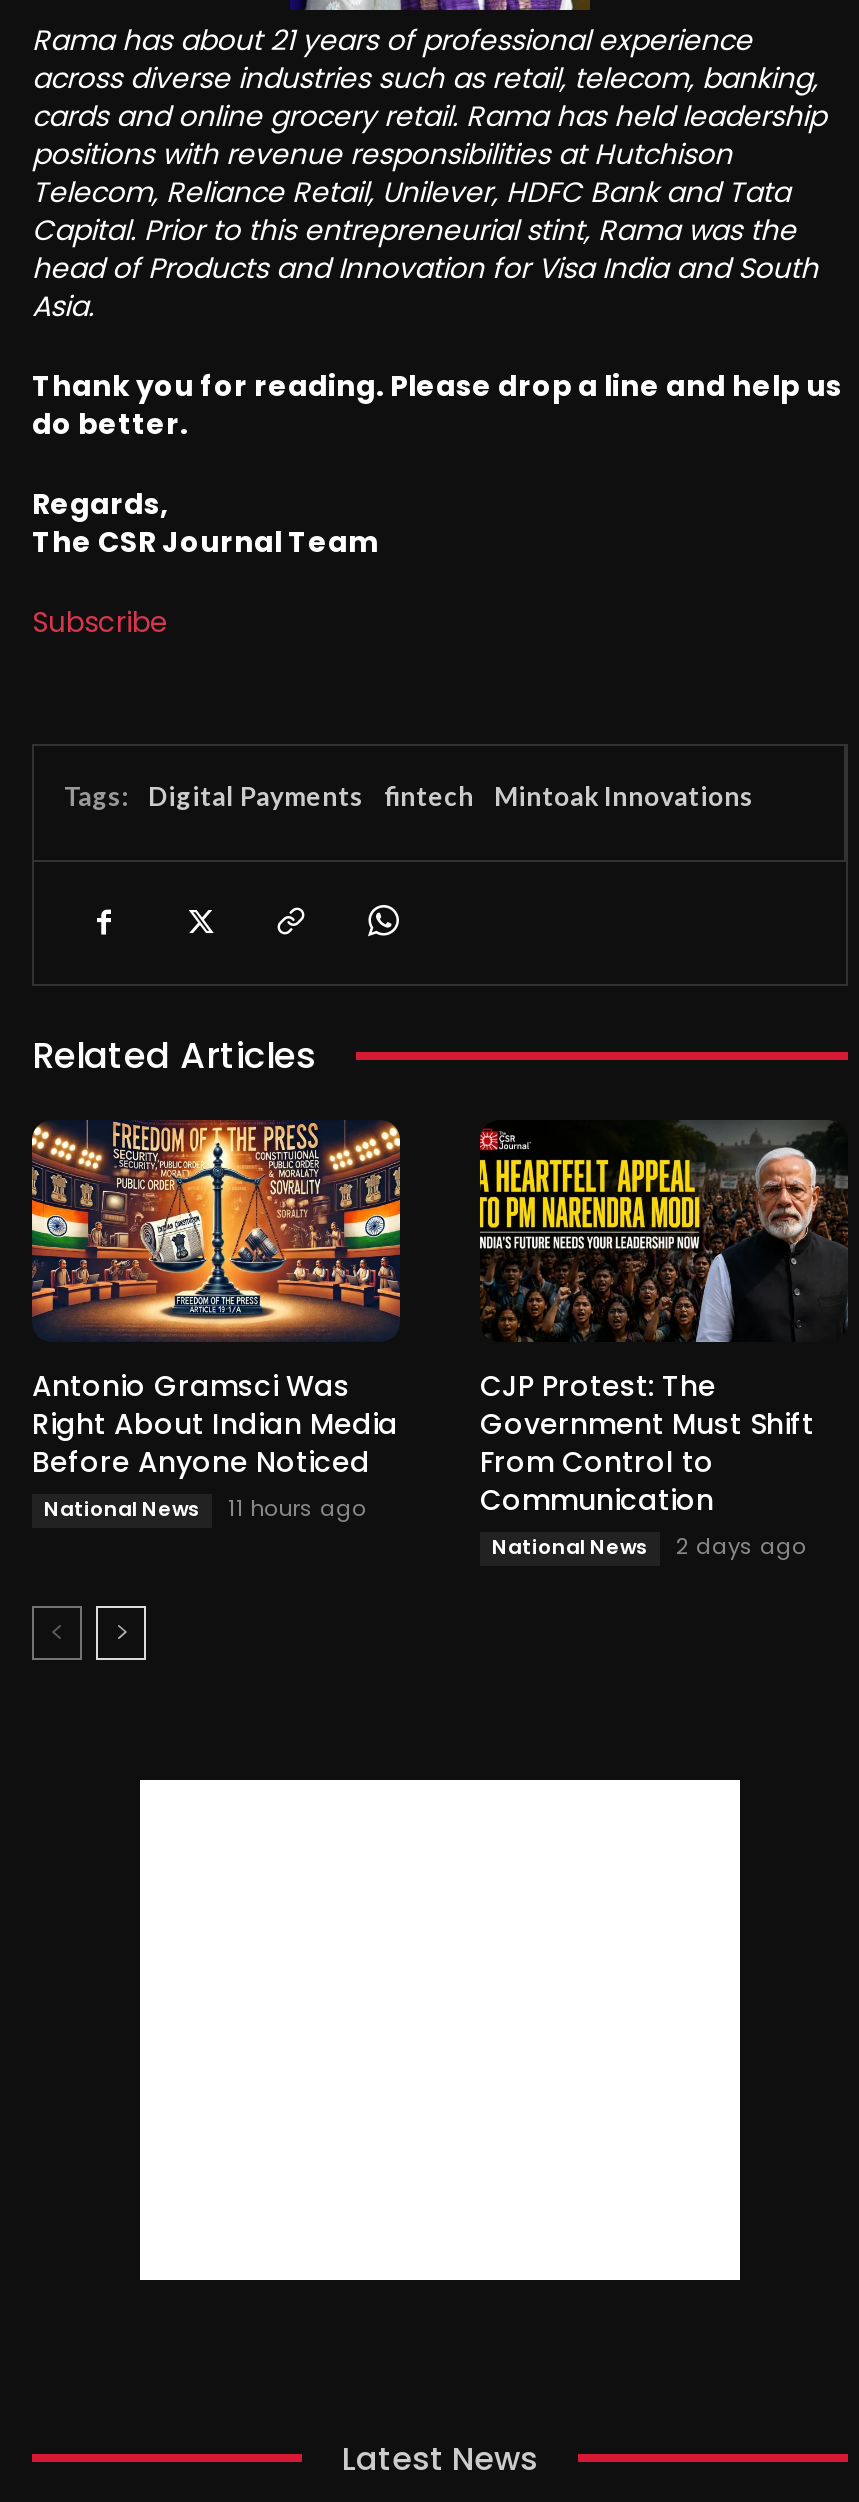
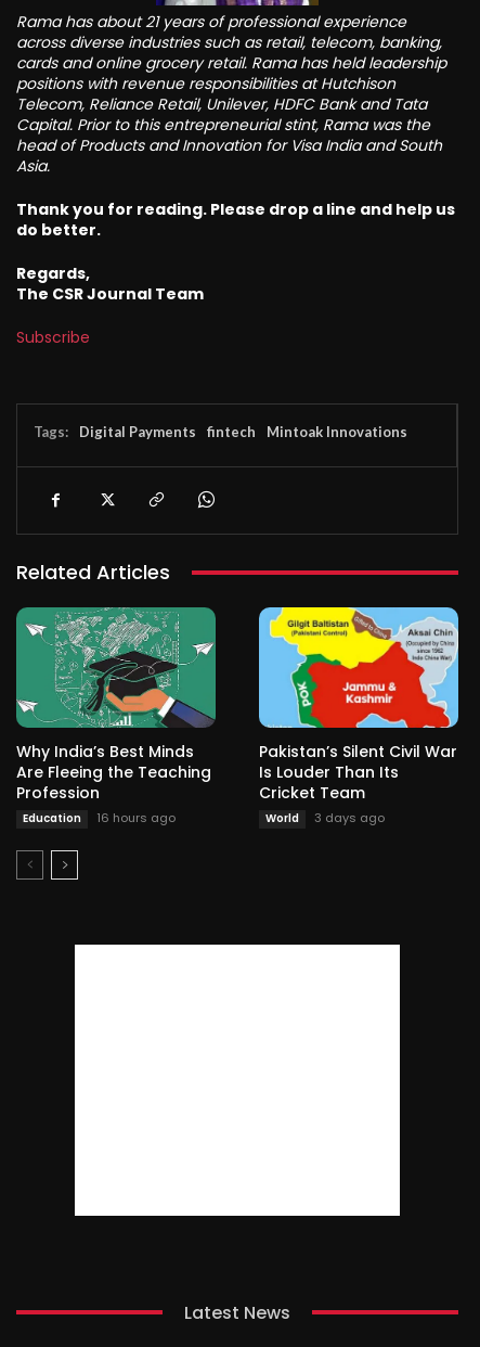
- [image]
- Antonio Gramsci Was
- Right About Indian Media
- Before Anyone Noticed
- National News
- 11 hours ago
+ [image]
+ Why India’s Best Minds
+ Are Fleeing the Teaching
+ Profession
+ Education
+ 16 hours ago

- [image]
- CJP Protest: The
- Government Must Shift
- From Control to
- Communication
- National News
- 2 days ago
+ [image]
+ Pakistan’s Silent Civil War
+ Is Louder Than Its
+ Cricket Team
+ World
+ 3 days ago
